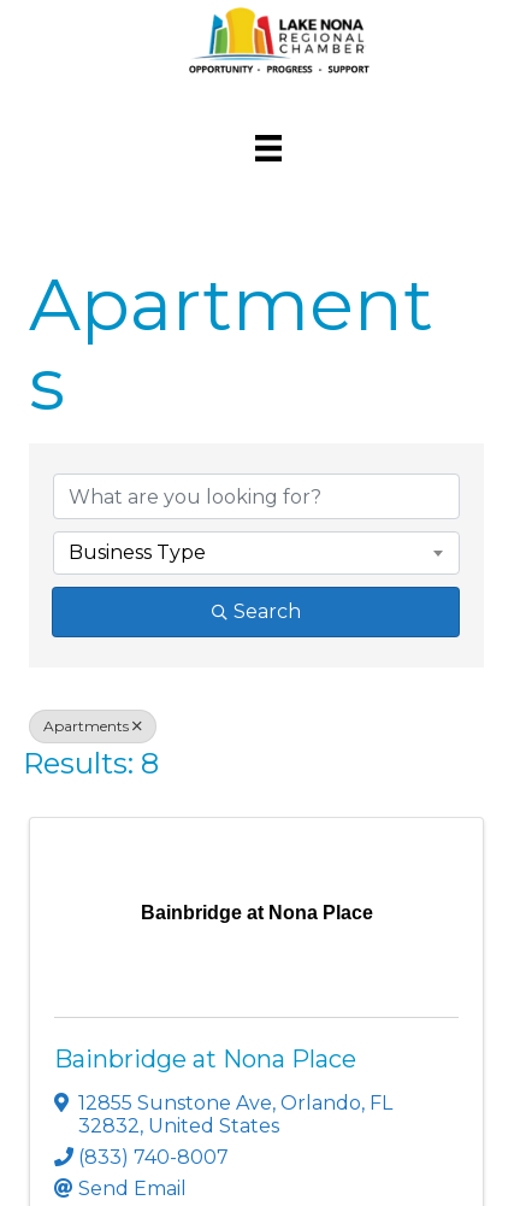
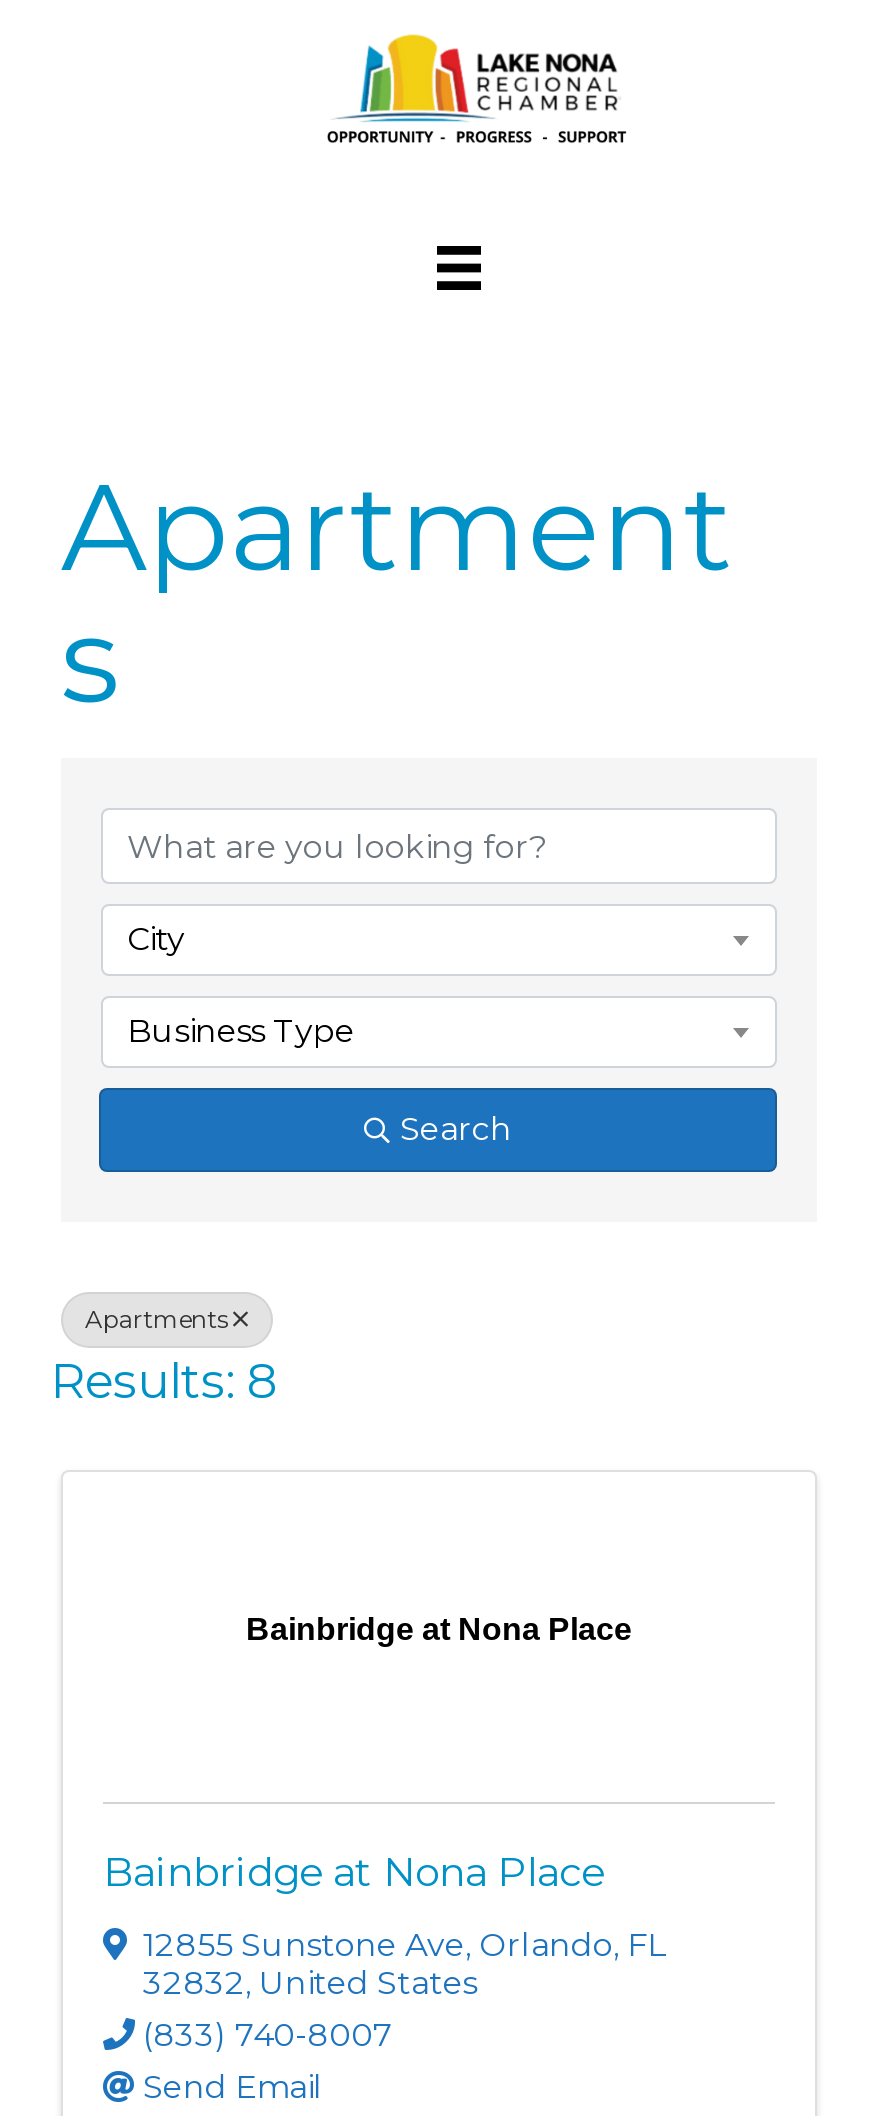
+ City
